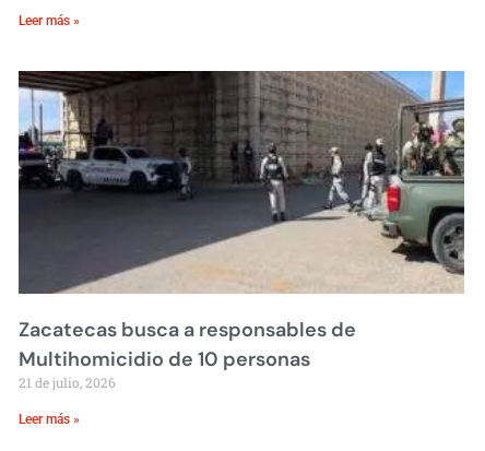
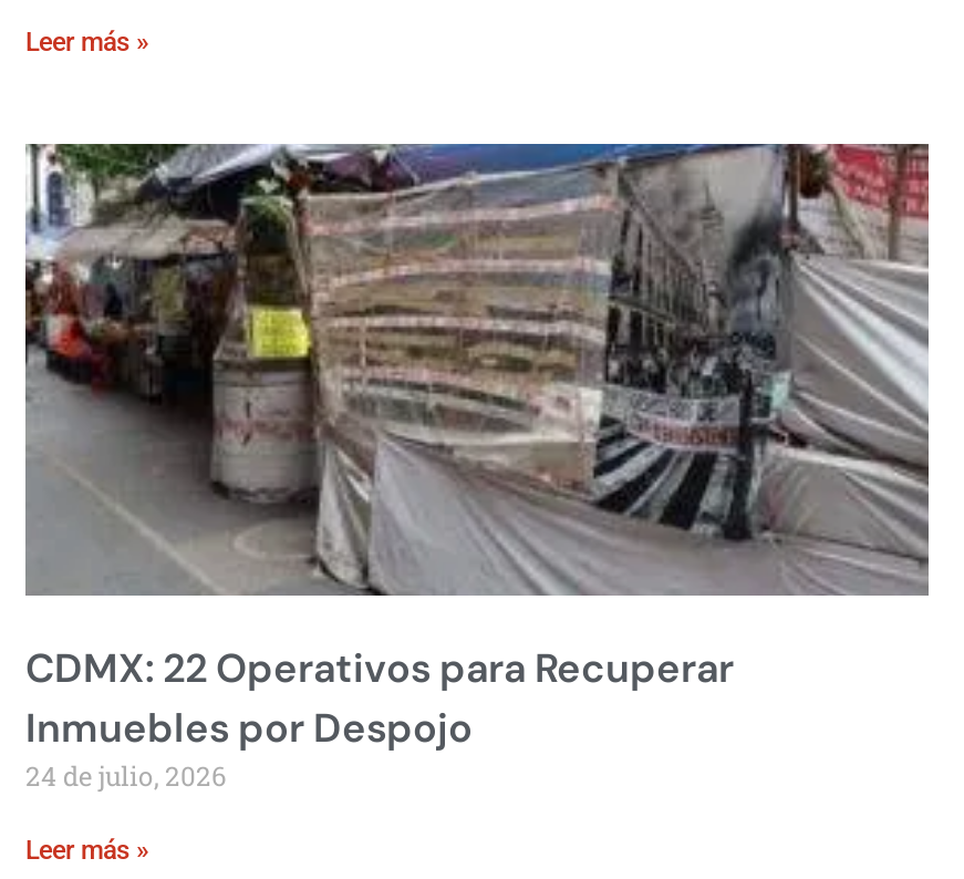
- [image]
- Zacatecas busca a responsables de
- Multihomicidio de 10 personas
- 21 de julio, 2026
+ [image]
+ CDMX: 22 Operativos para Recuperar
+ Inmuebles por Despojo
+ 24 de julio, 2026
